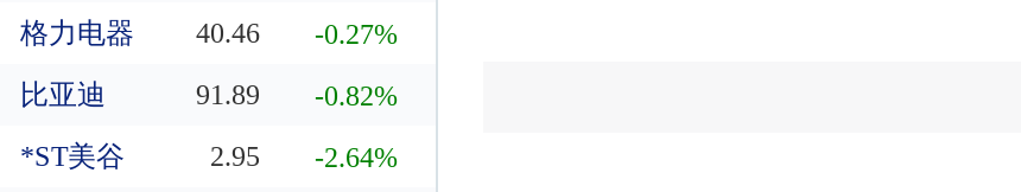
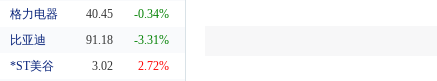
- 40.46
+ 40.45

- -0.27%
+ -0.34%

- 91.89
+ 91.18

- -0.82%
+ -3.31%

- 2.95
+ 3.02

- -2.64%
+ 2.72%
